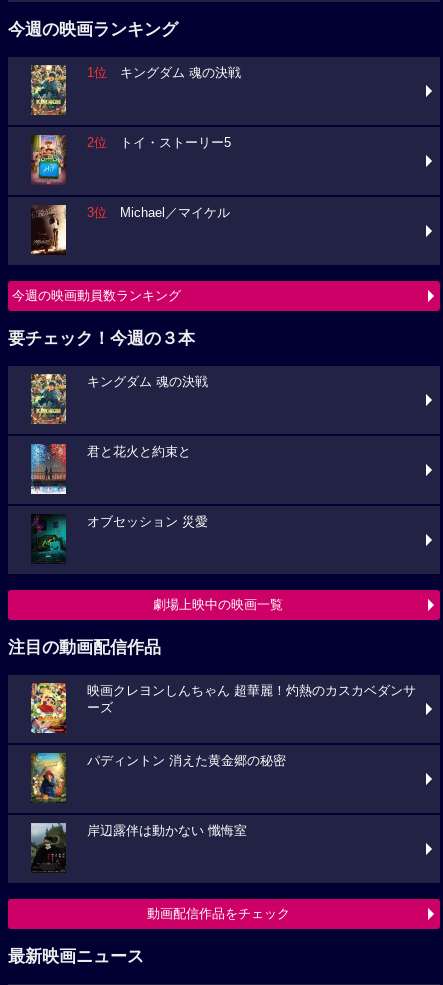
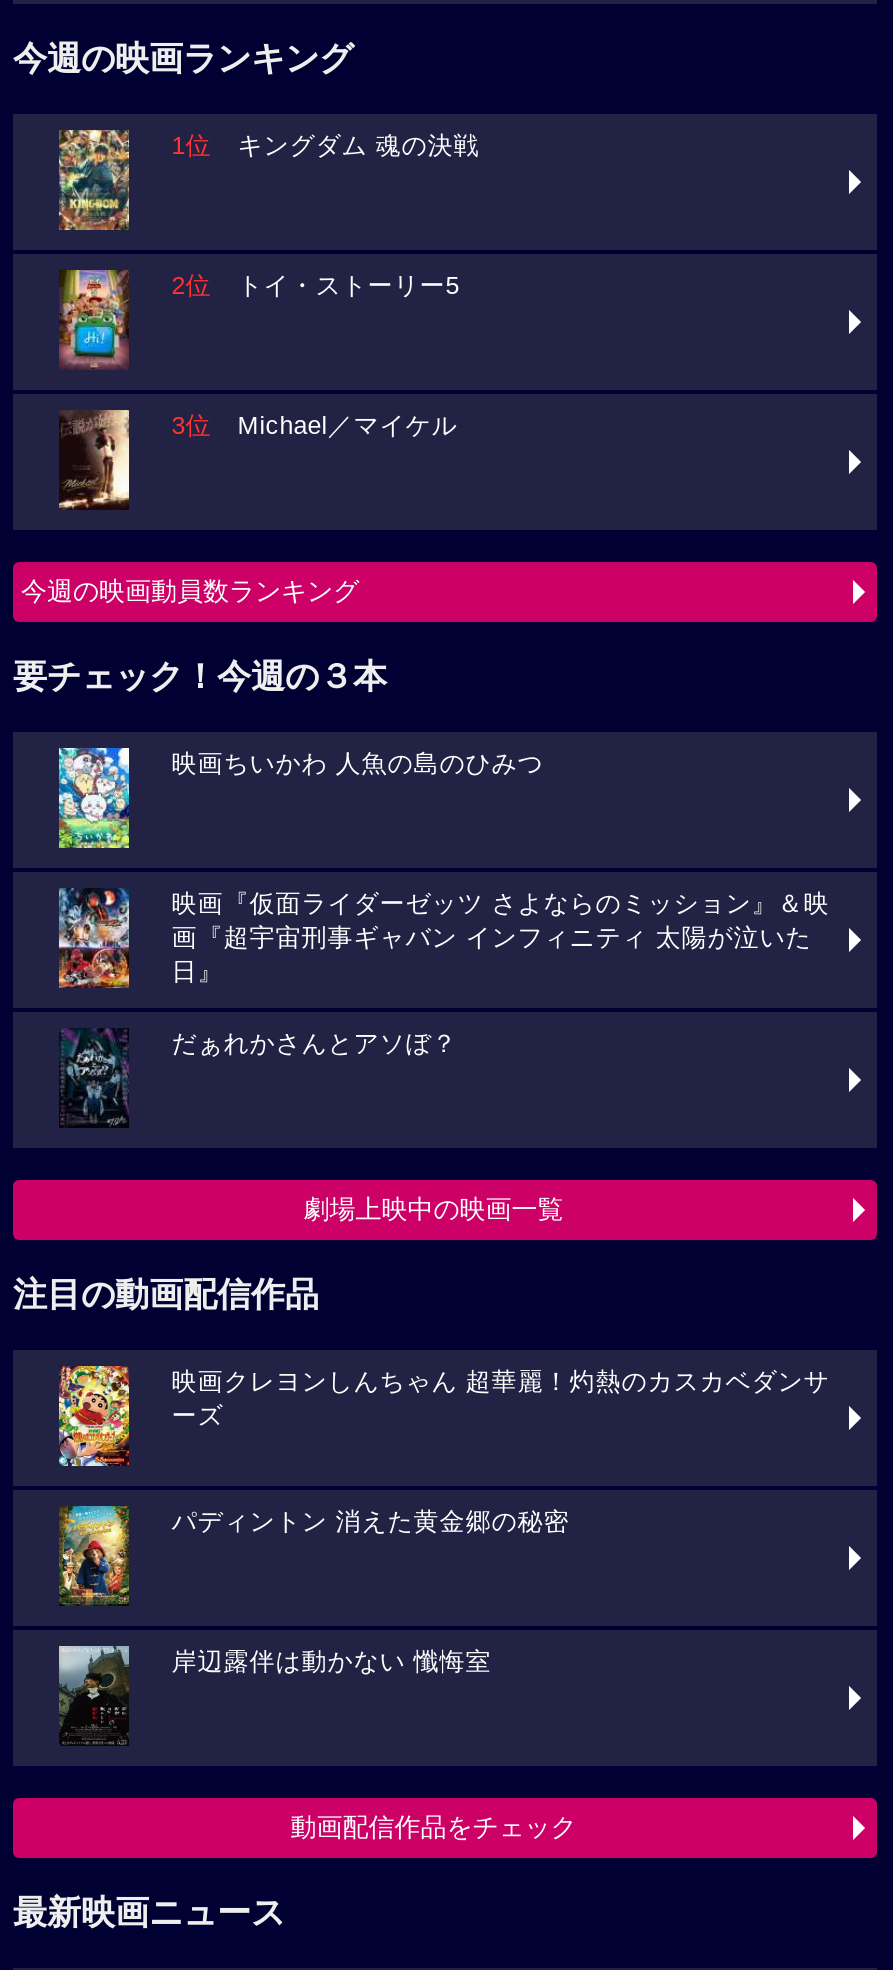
- [image]
- キングダム 魂の決戦
+ [image]
+ 映画ちいかわ 人魚の島のひみつ

- [image]
- 君と花火と約束と
+ [image]
+ 映画『仮面ライダーゼッツ さよならのミッション』＆映
+ 画『超宇宙刑事ギャバン インフィニティ 太陽が泣いた
+ 日』

- [image]
- オブセッション 災愛
+ [image]
+ だぁれかさんとアソぼ？
